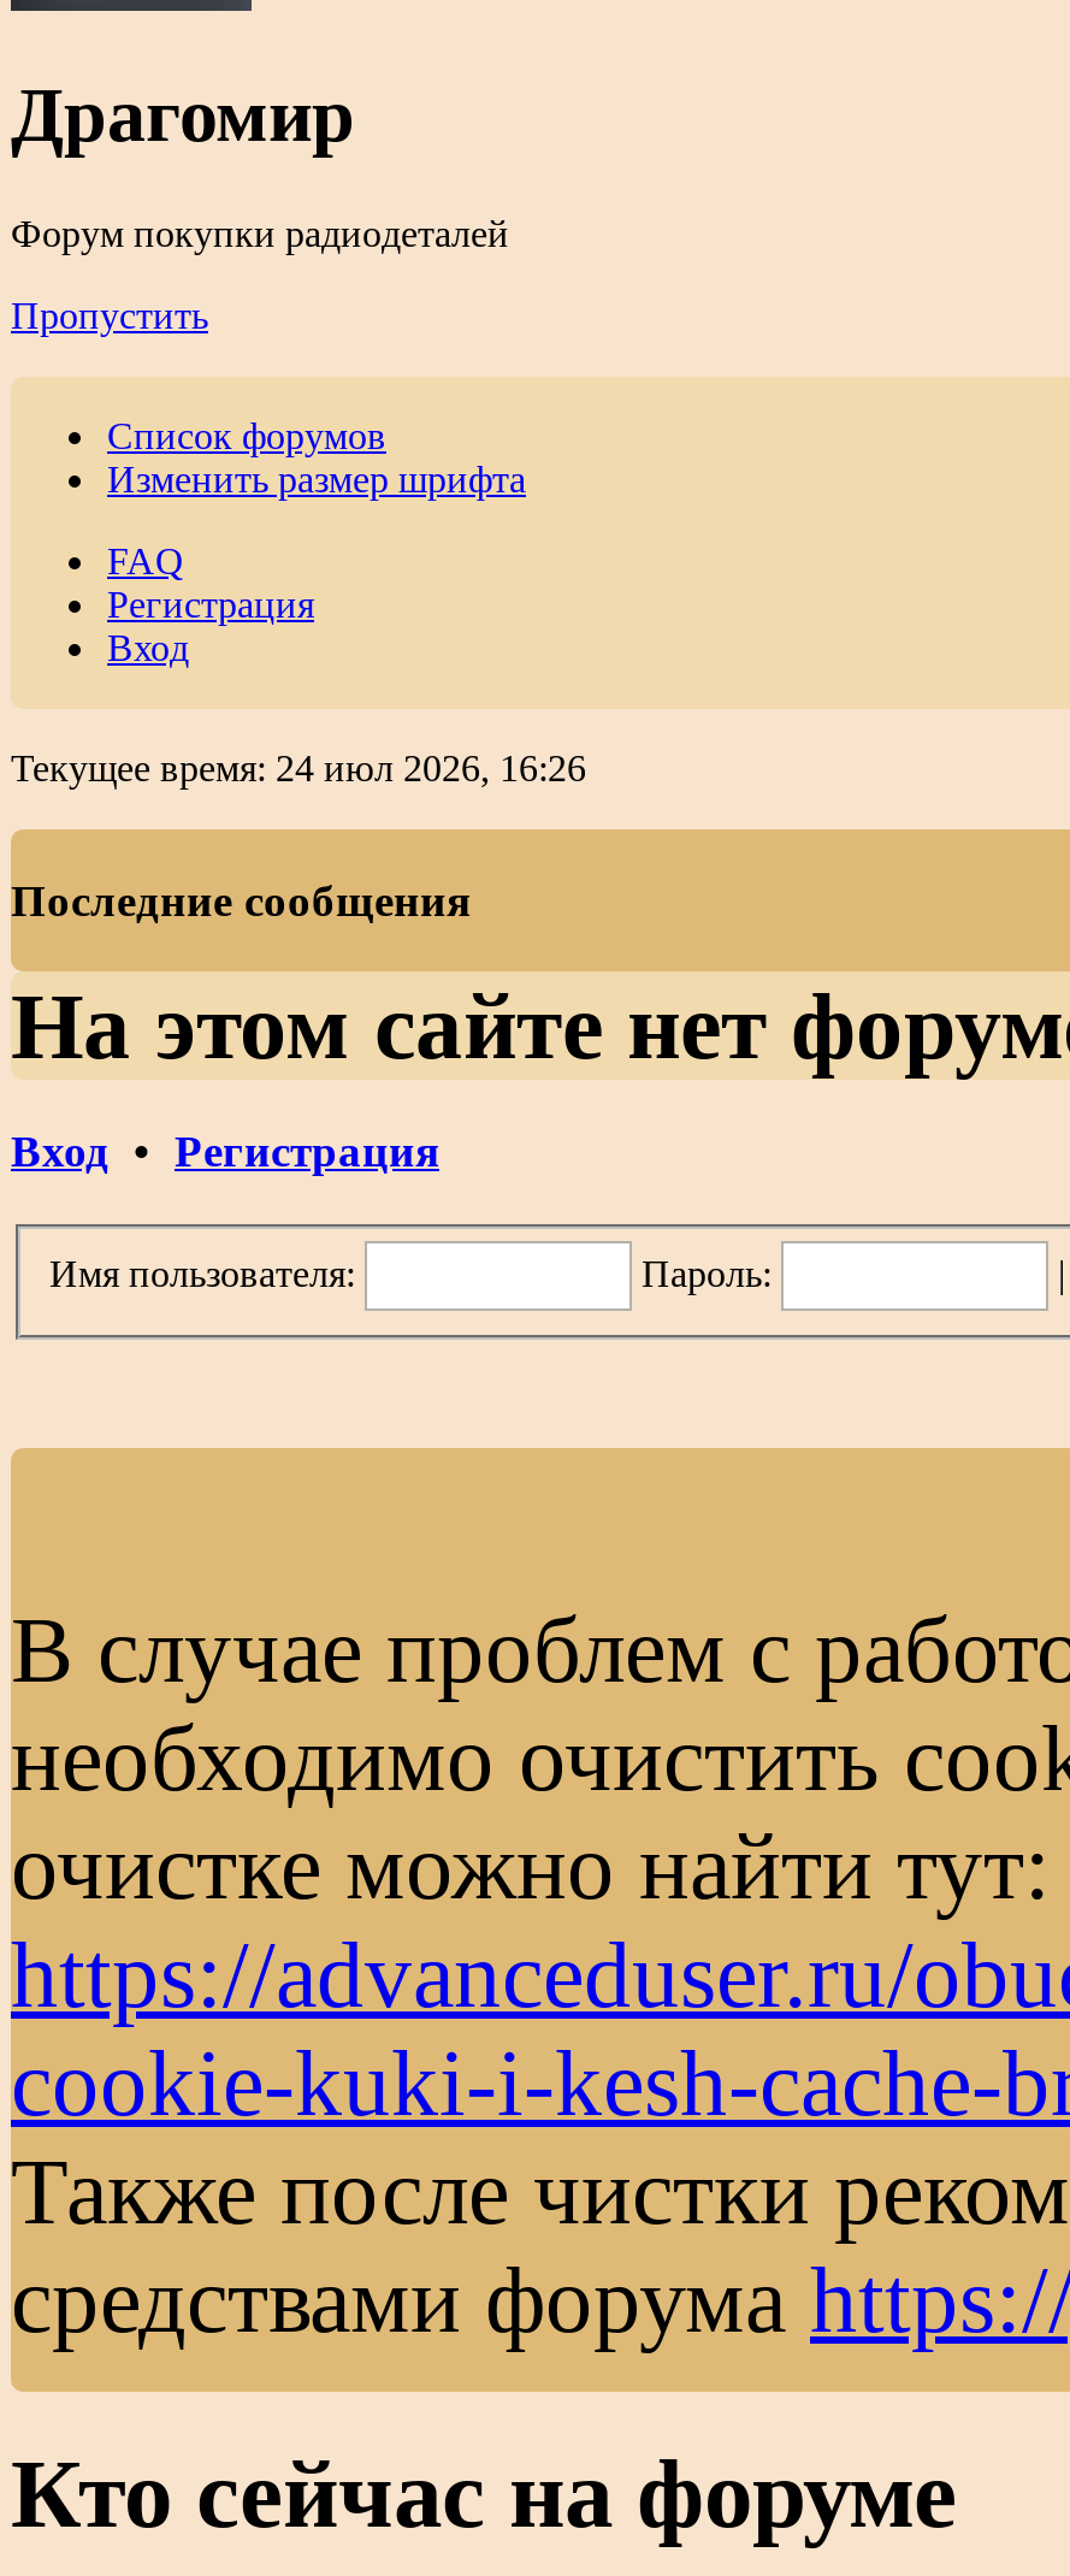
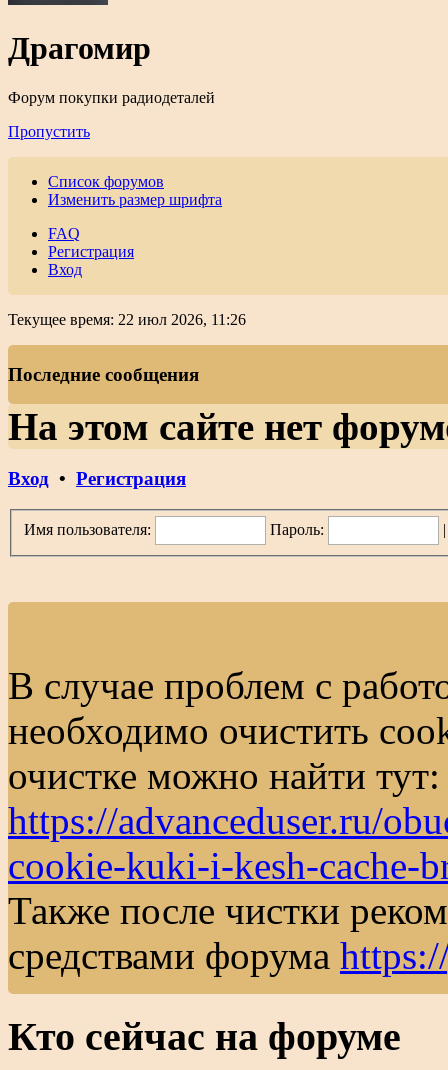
- Текущее время: 24 июл 2026, 16:26
+ Текущее время: 22 июл 2026, 11:26
